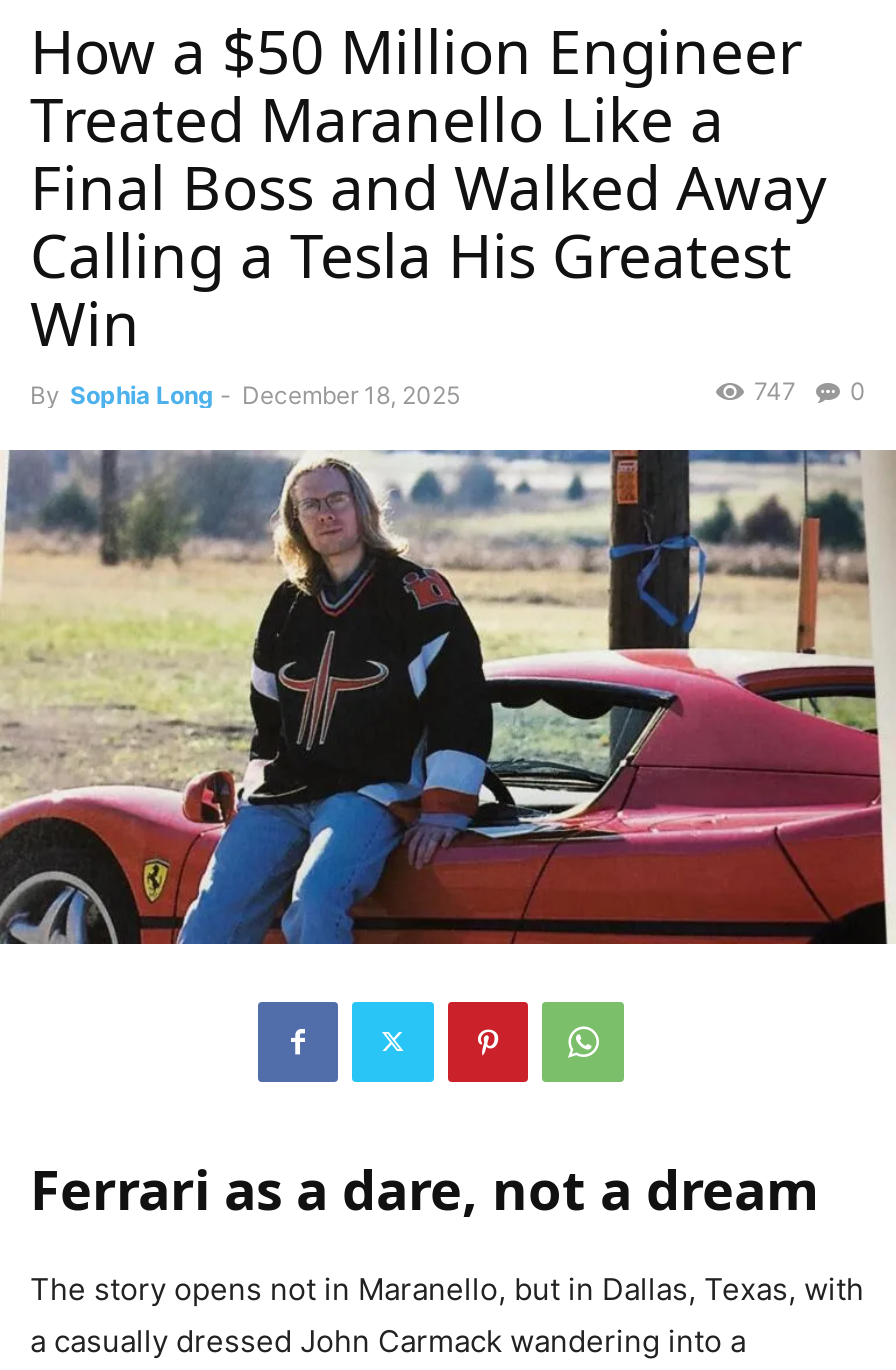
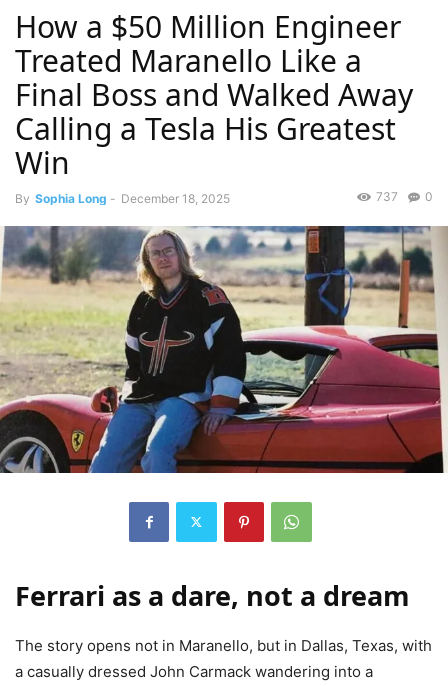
- 747 0
+ 737 0
